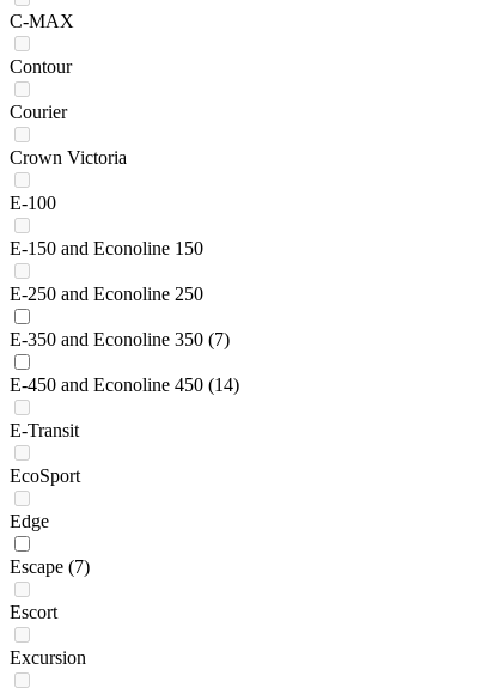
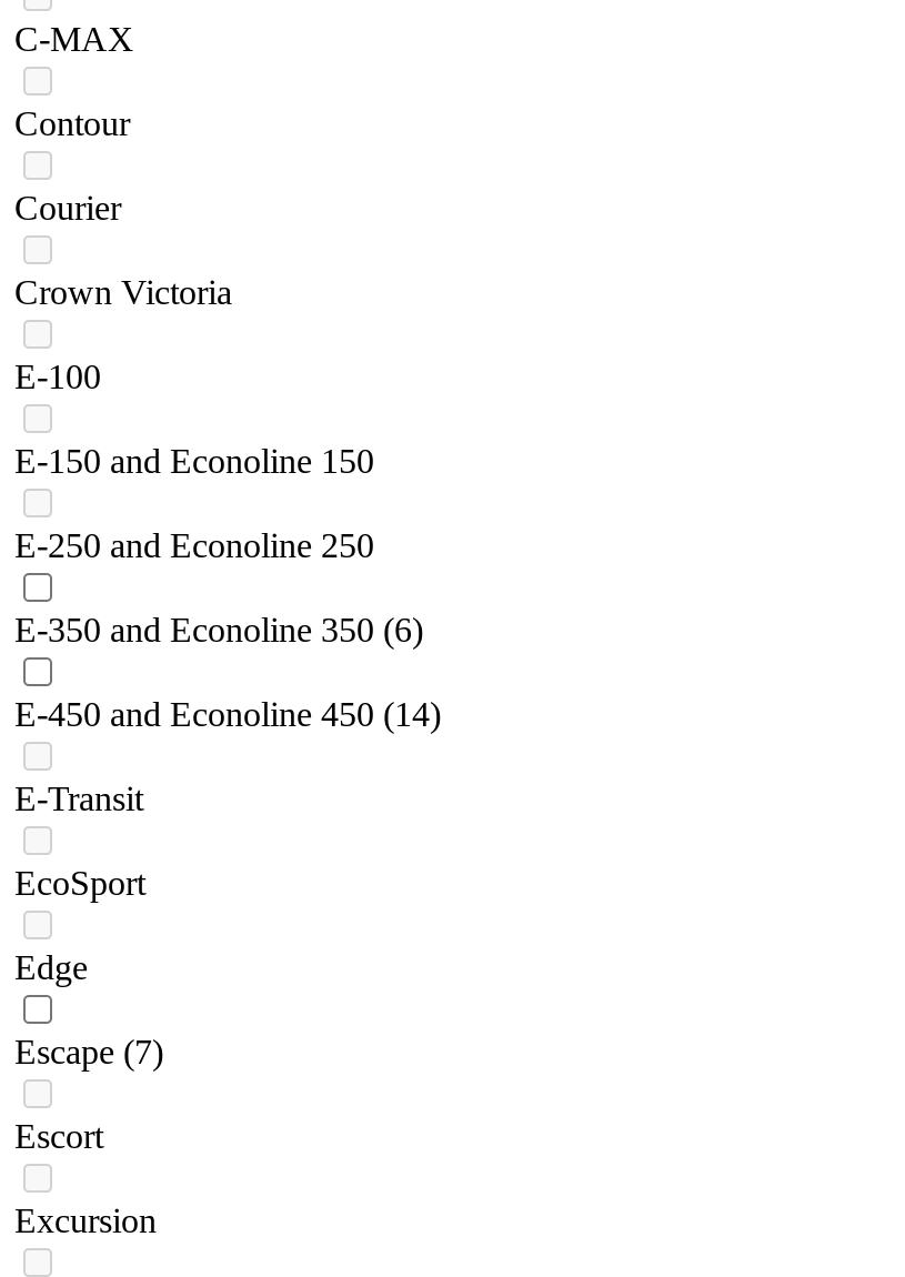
- E-350 and Econoline 350 (7)
+ E-350 and Econoline 350 (6)
